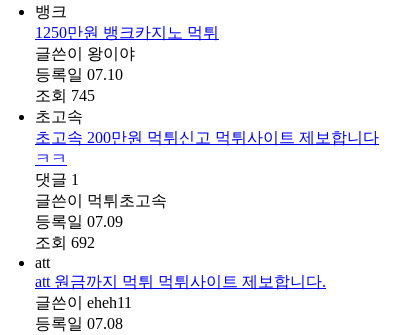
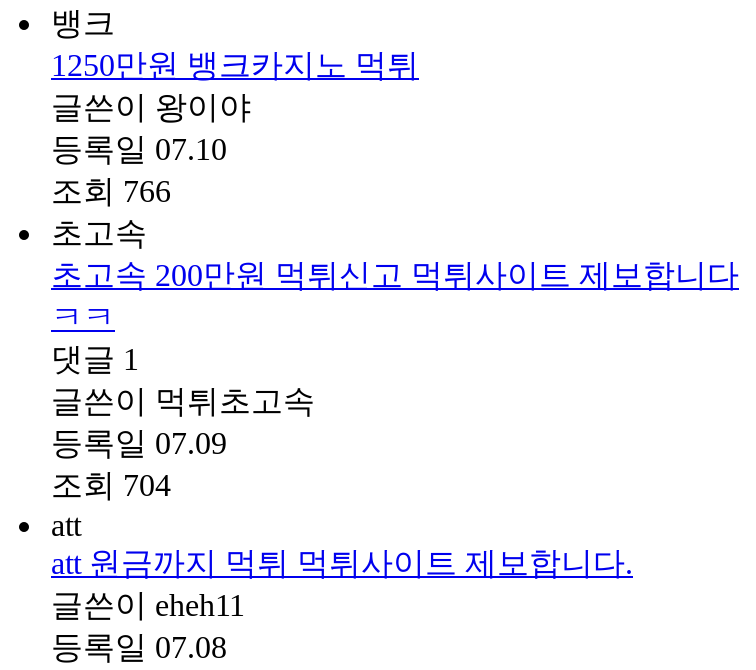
- 조회 745
+ 조회 766

- 조회 692
+ 조회 704
